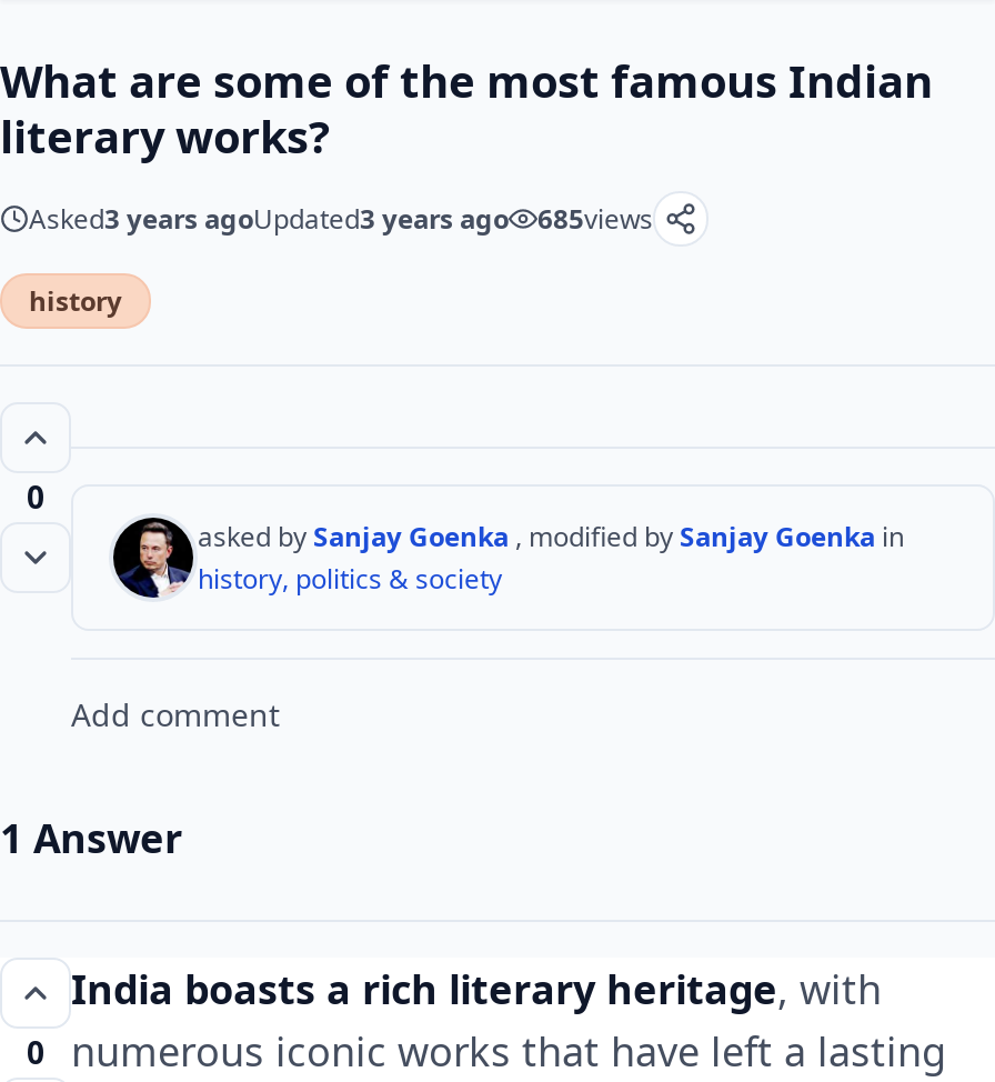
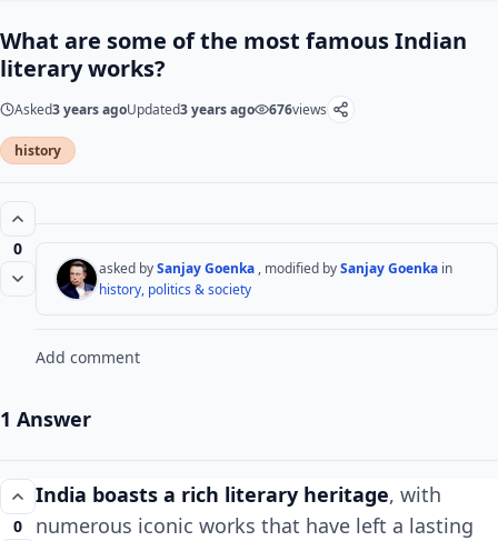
- Asked3 years agoUpdated3 years ago 685views
+ Asked3 years agoUpdated3 years ago 676views
